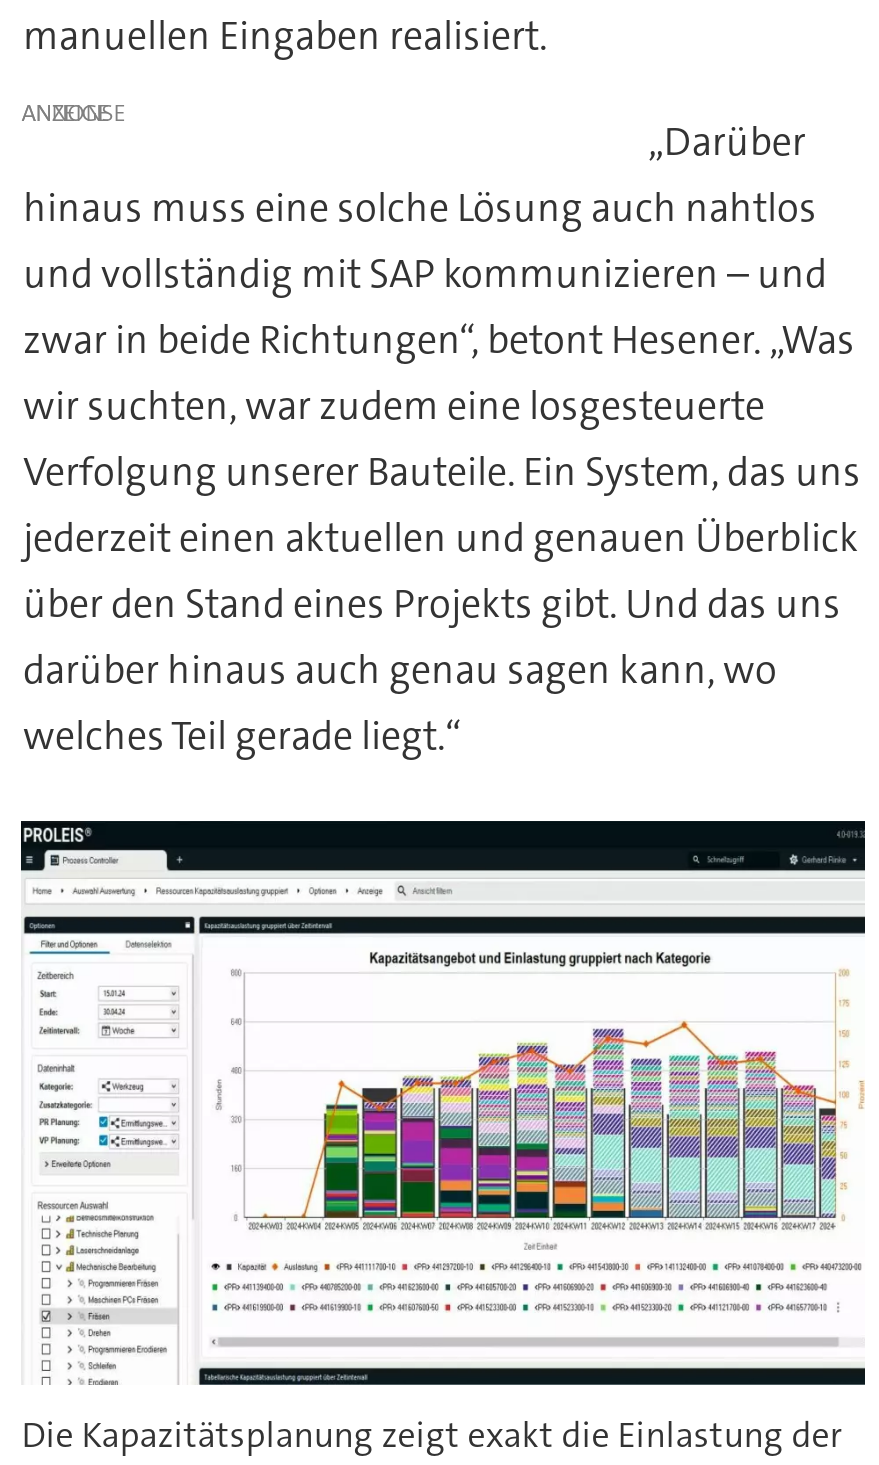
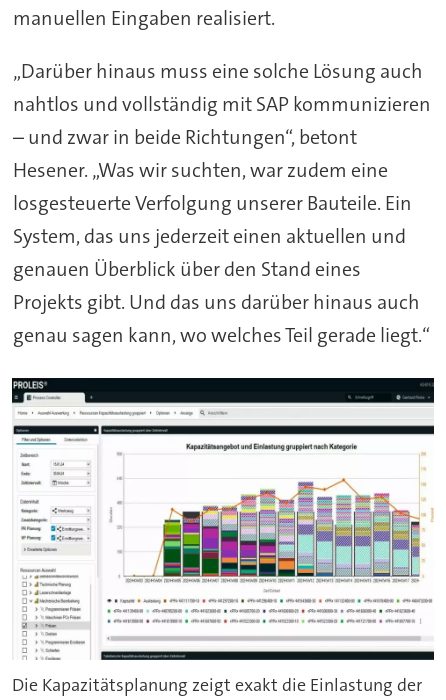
- ANZEIGE
- „Darüber
- hinaus muss eine solche Lösung auch nahtlos
- und vollständig mit SAP kommunizieren – und
- zwar in beide Richtungen“, betont Hesener. „Was
- wir suchten, war zudem eine losgesteuerte
- Verfolgung unserer Bauteile. Ein System, das uns
- jederzeit einen aktuellen und genauen Überblick
- über den Stand eines Projekts gibt. Und das uns
- darüber hinaus auch genau sagen kann, wo
- welches Teil gerade liegt.“
+ „Darüber hinaus muss eine solche Lösung auch
+ nahtlos und vollständig mit SAP kommunizieren
+ – und zwar in beide Richtungen“, betont
+ Hesener. „Was wir suchten, war zudem eine
+ losgesteuerte Verfolgung unserer Bauteile. Ein
+ System, das uns jederzeit einen aktuellen und
+ genauen Überblick über den Stand eines
+ Projekts gibt. Und das uns darüber hinaus auch
+ genau sagen kann, wo welches Teil gerade liegt.“
